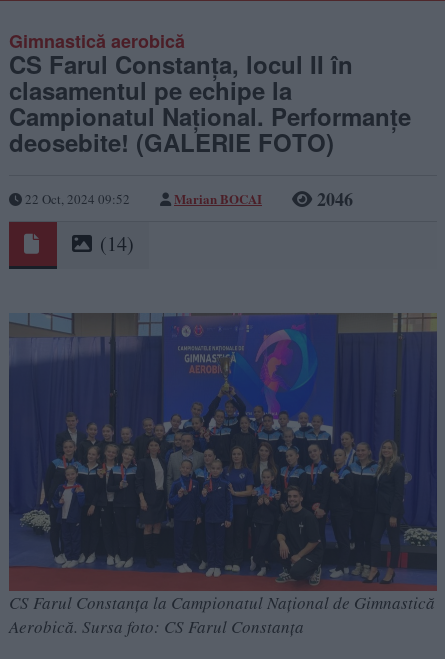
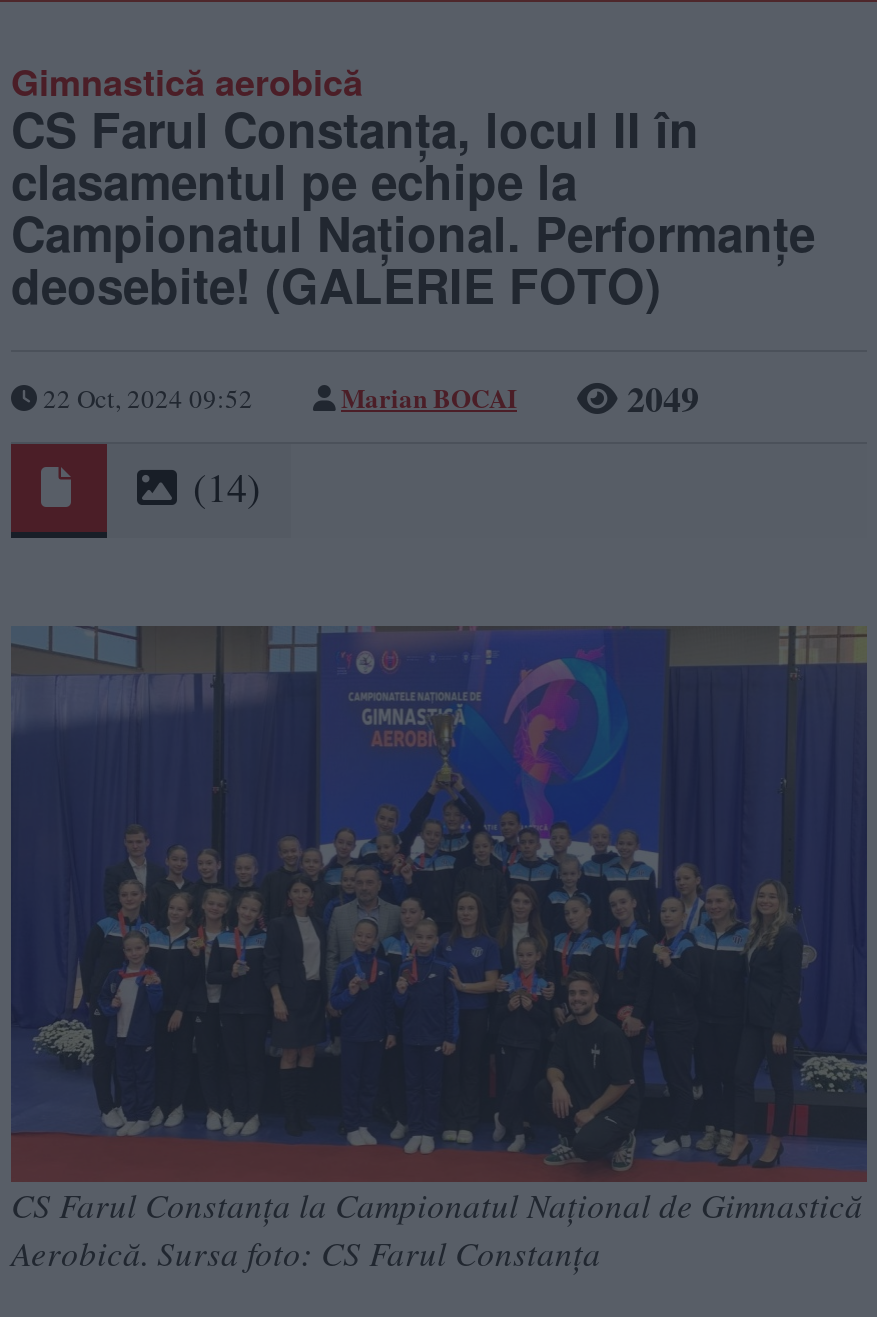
- 2046
+ 2049
